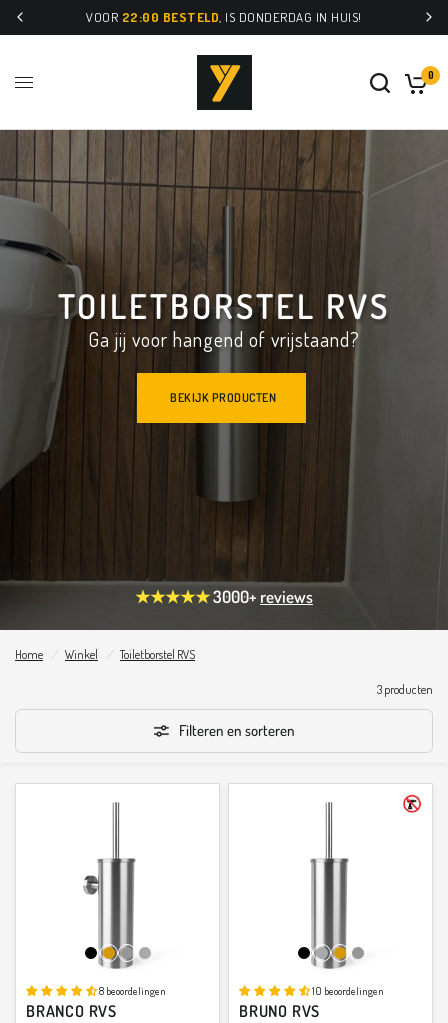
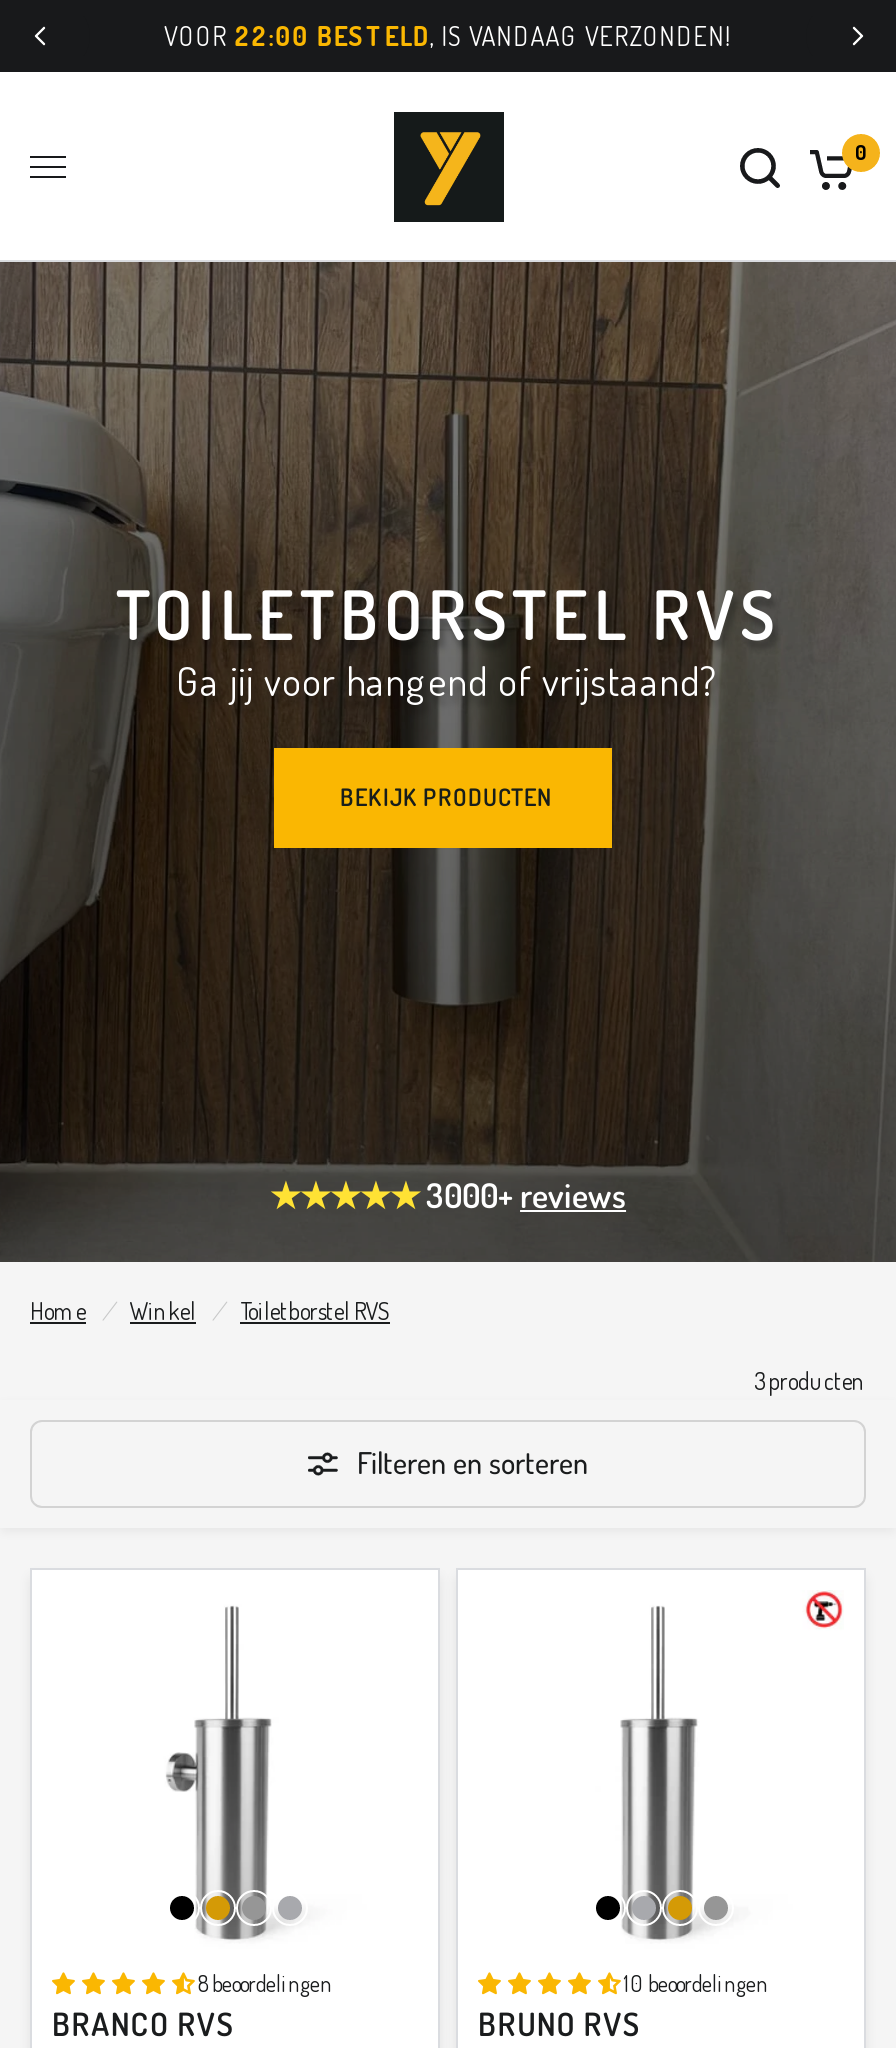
- VOOR 22:00 BESTELD, IS DONDERDAG IN HUIS!
+ VOOR 22:00 BESTELD, IS VANDAAG VERZONDEN!
